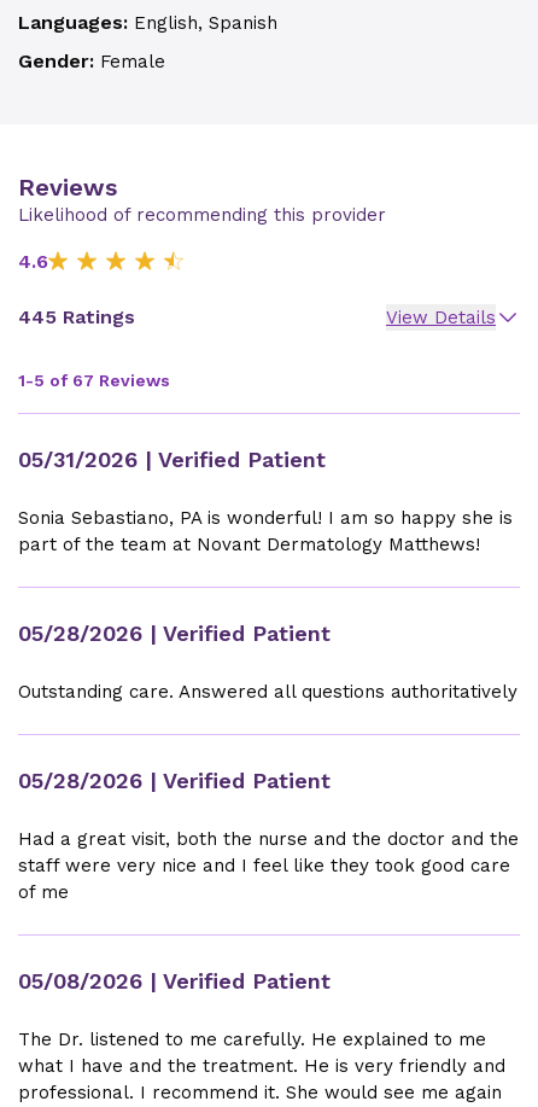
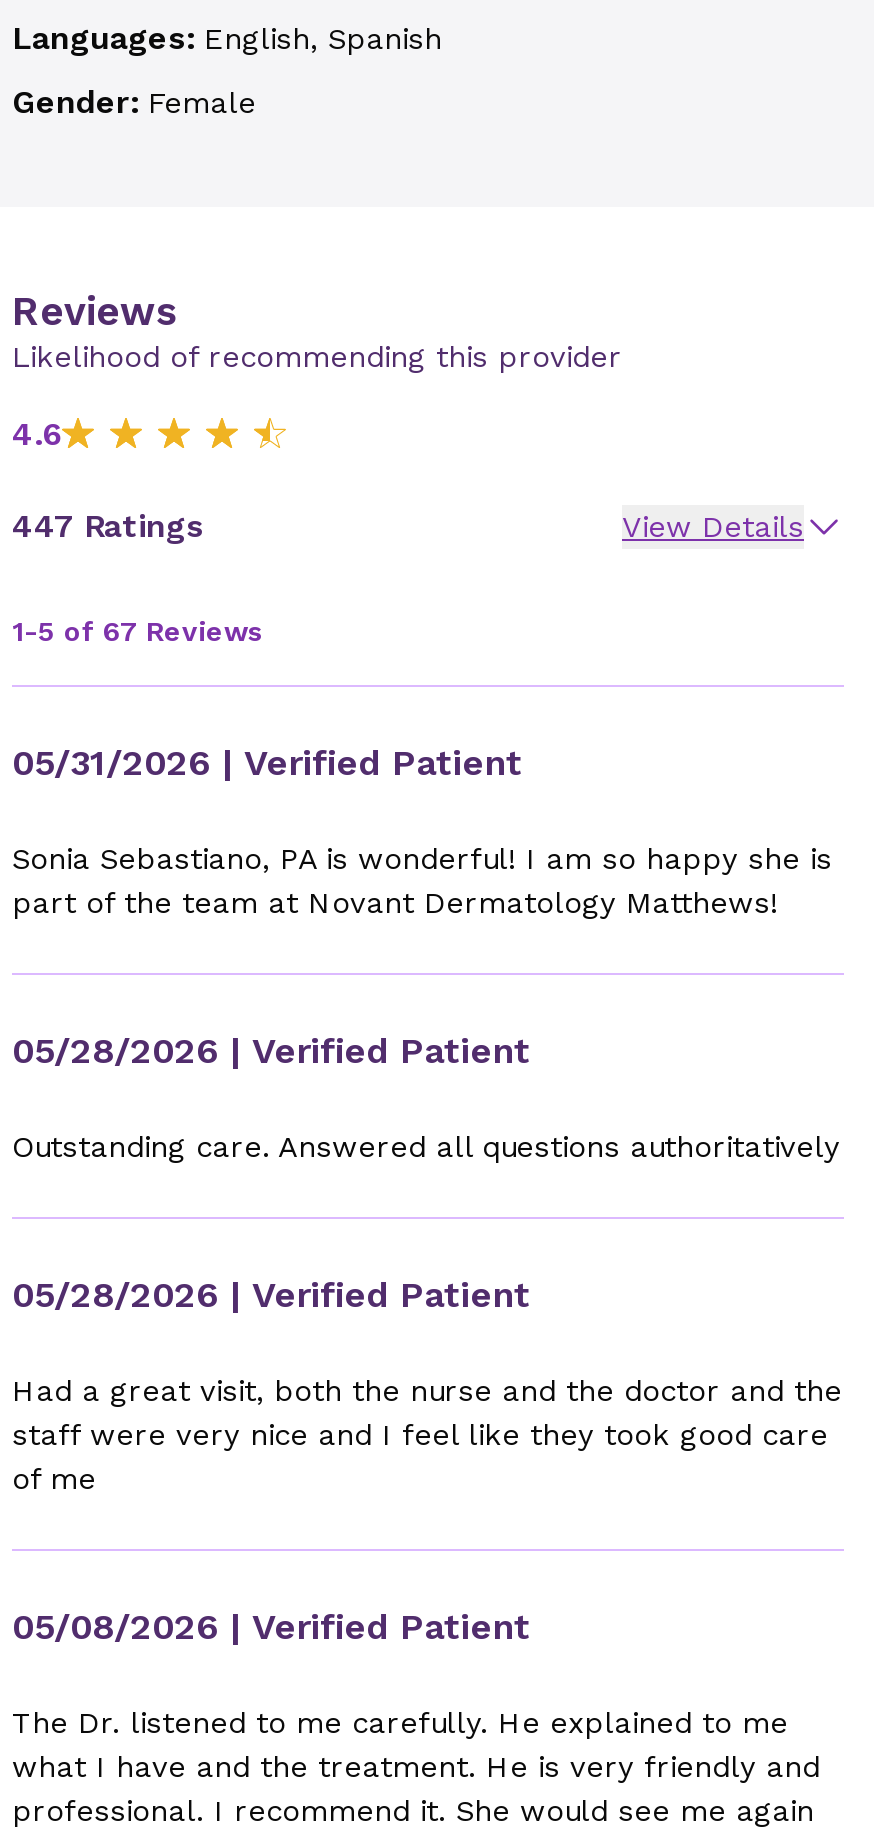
- 445 Ratings
+ 447 Ratings
